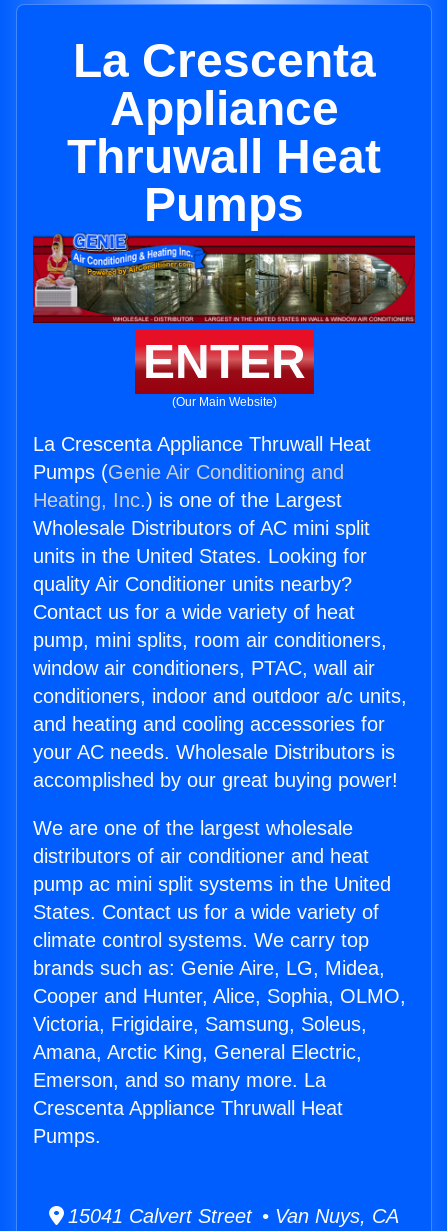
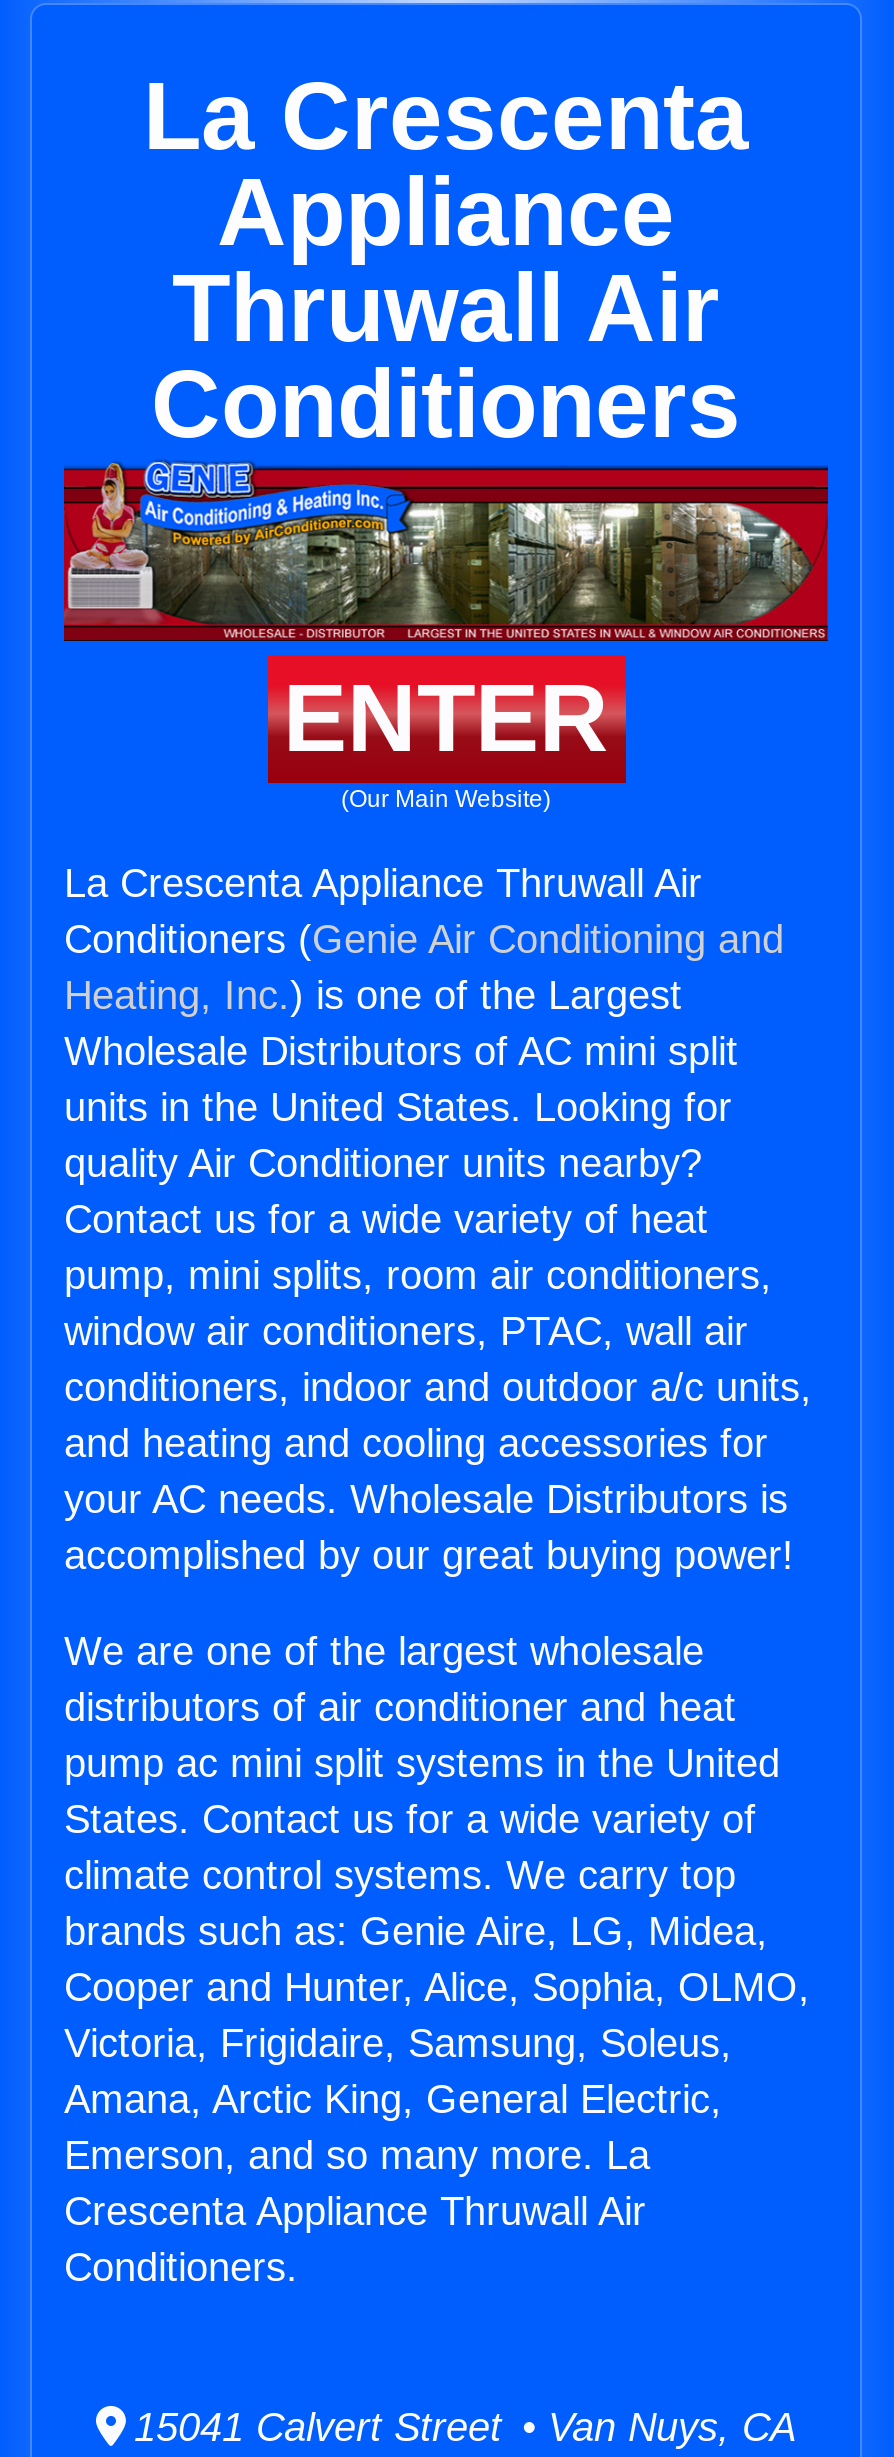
- Thruwall Heat
- Pumps
+ Thruwall Air
+ Conditioners

- La Crescenta Appliance Thruwall Heat
+ La Crescenta Appliance Thruwall Air

- Pumps (Genie Air Conditioning and
+ Conditioners (Genie Air Conditioning and

- Crescenta Appliance Thruwall Heat
- Pumps.
+ Crescenta Appliance Thruwall Air
+ Conditioners.
